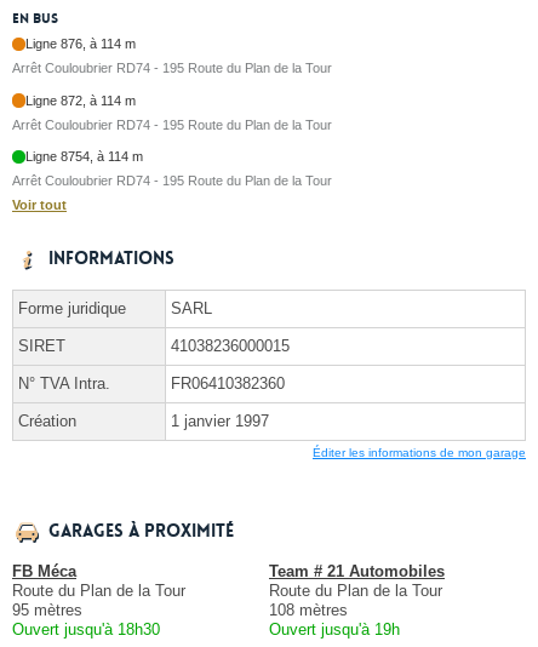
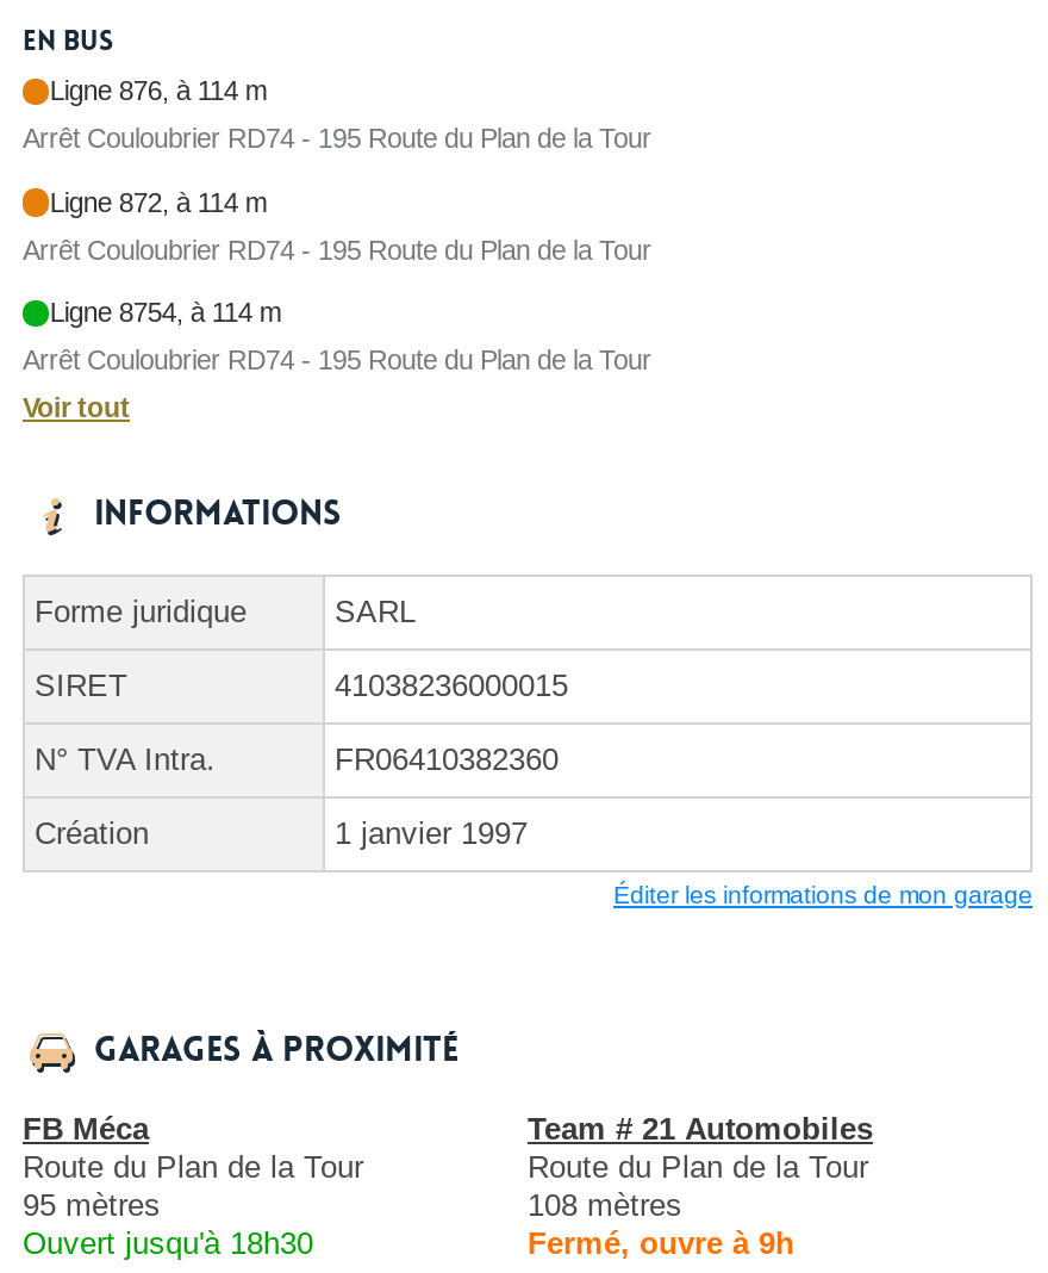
- Ouvert jusqu'à 19h
+ Fermé, ouvre à 9h
